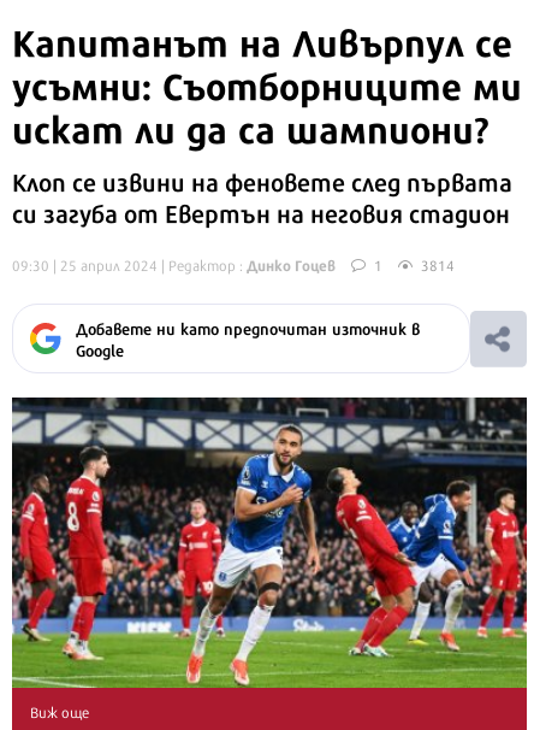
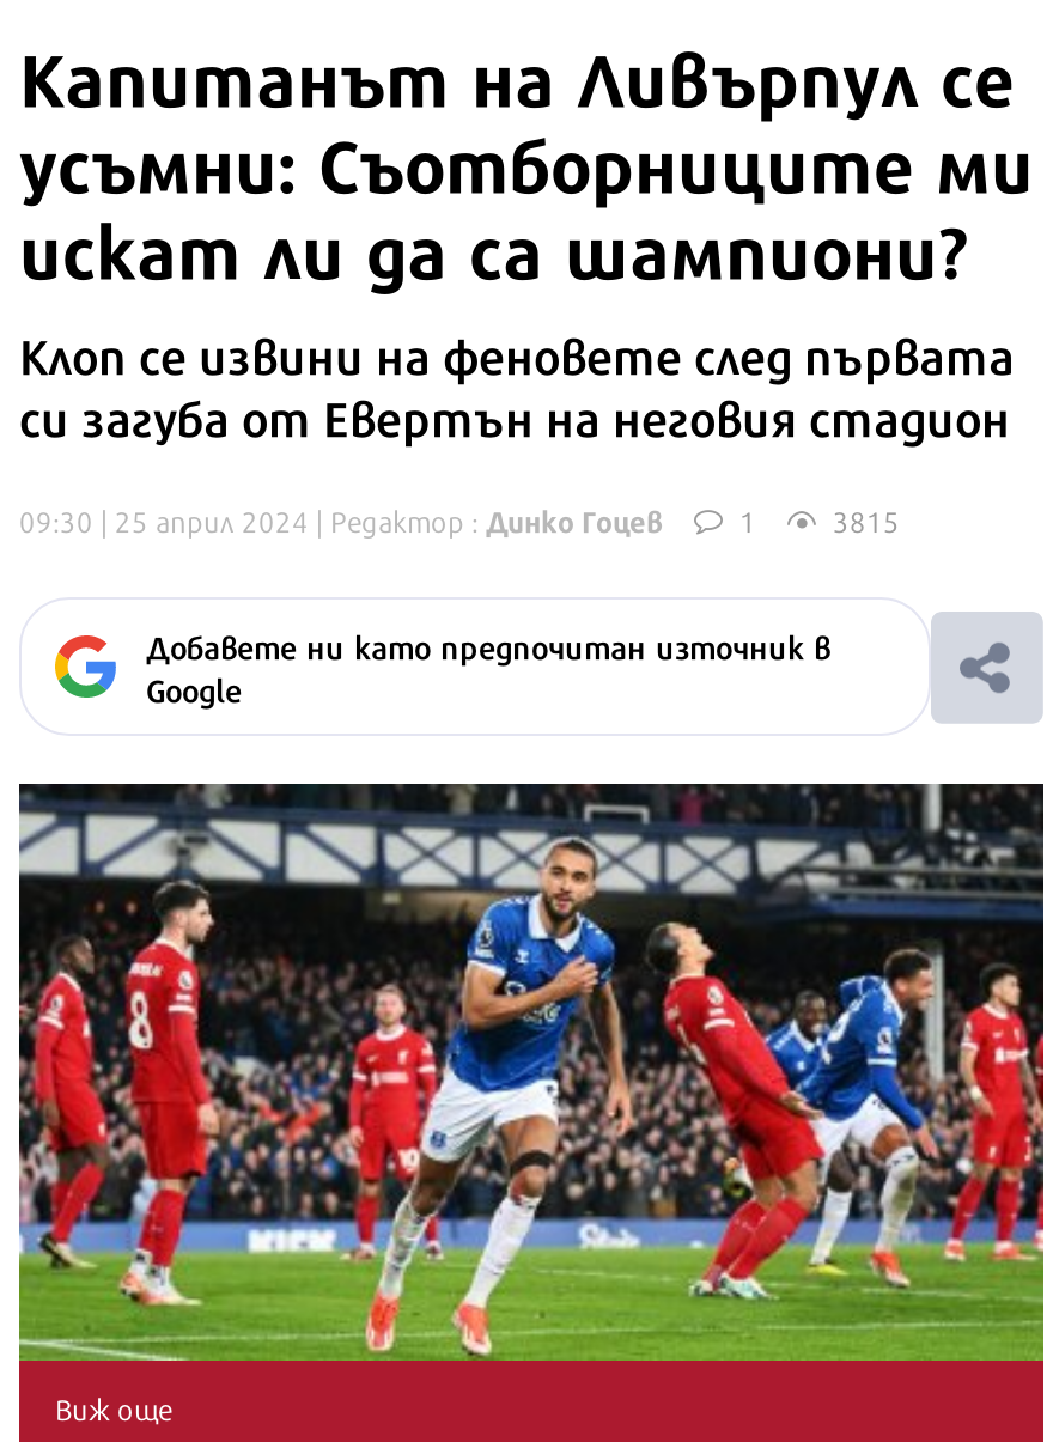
- 3814
+ 3815
